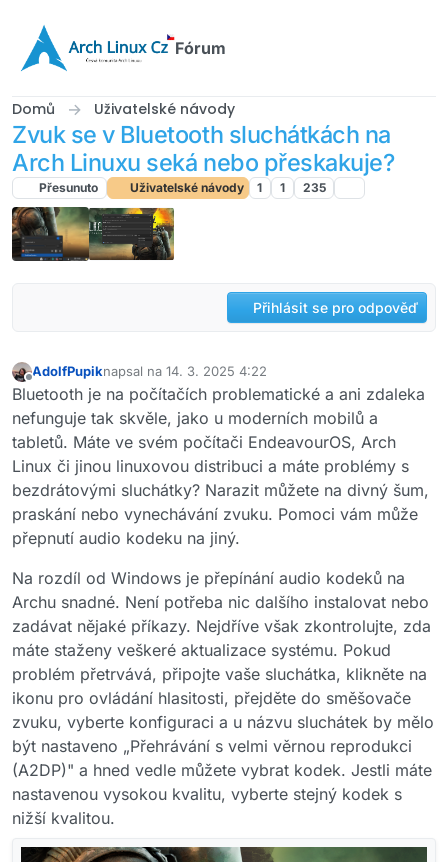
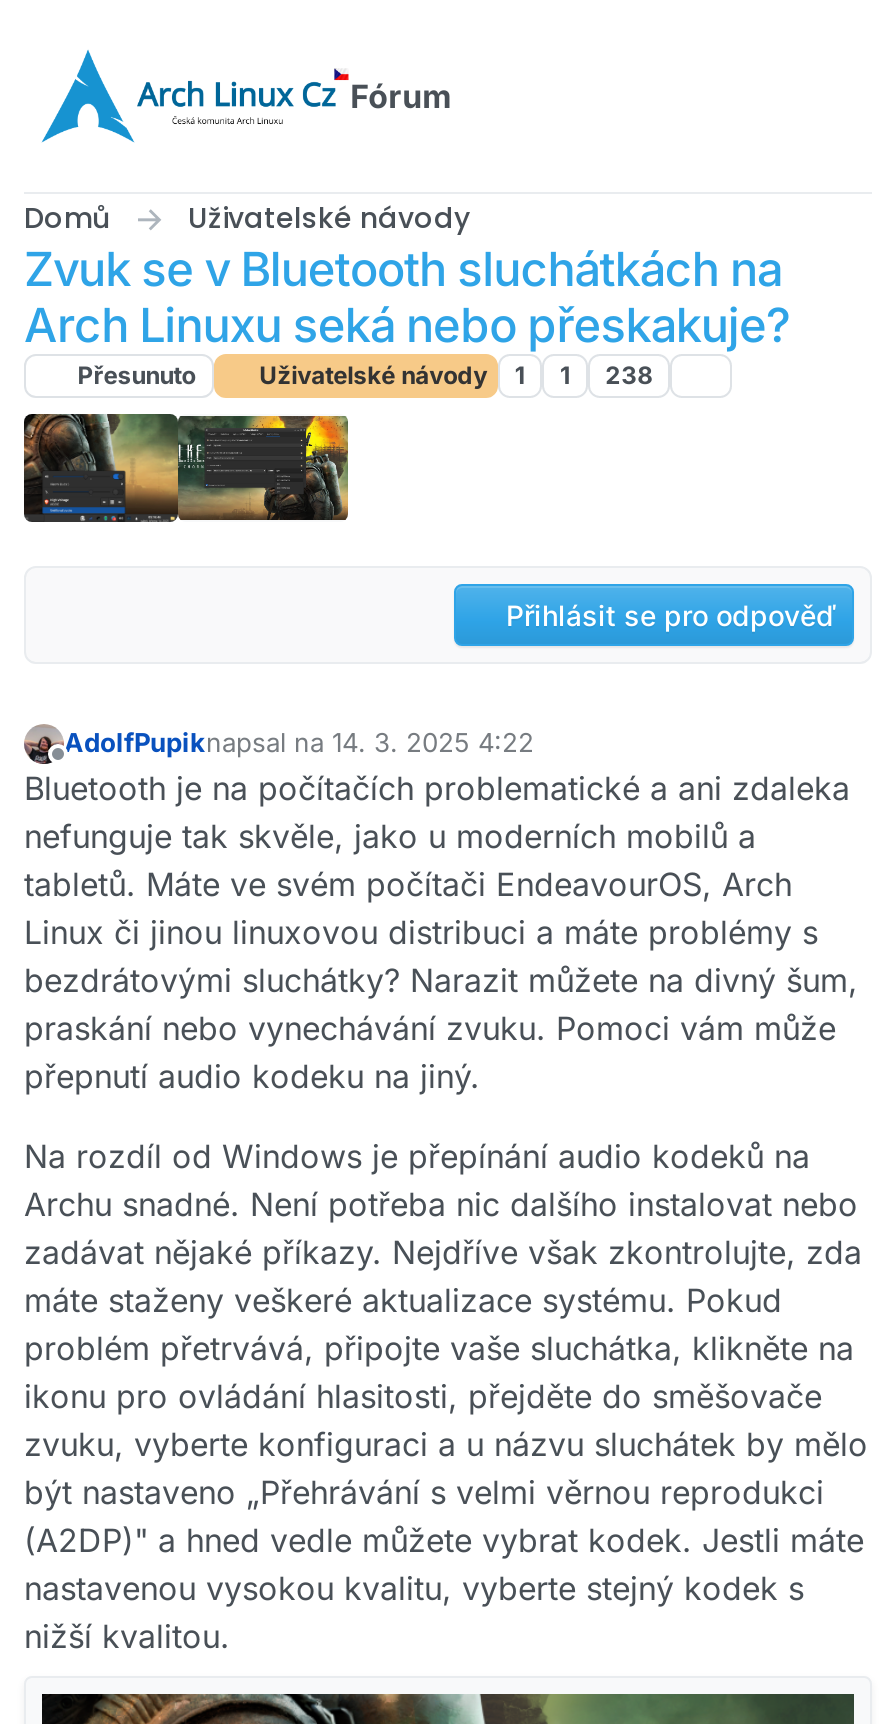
- Přesunuto Uživatelské návody 1 1 235
+ Přesunuto Uživatelské návody 1 1 238
